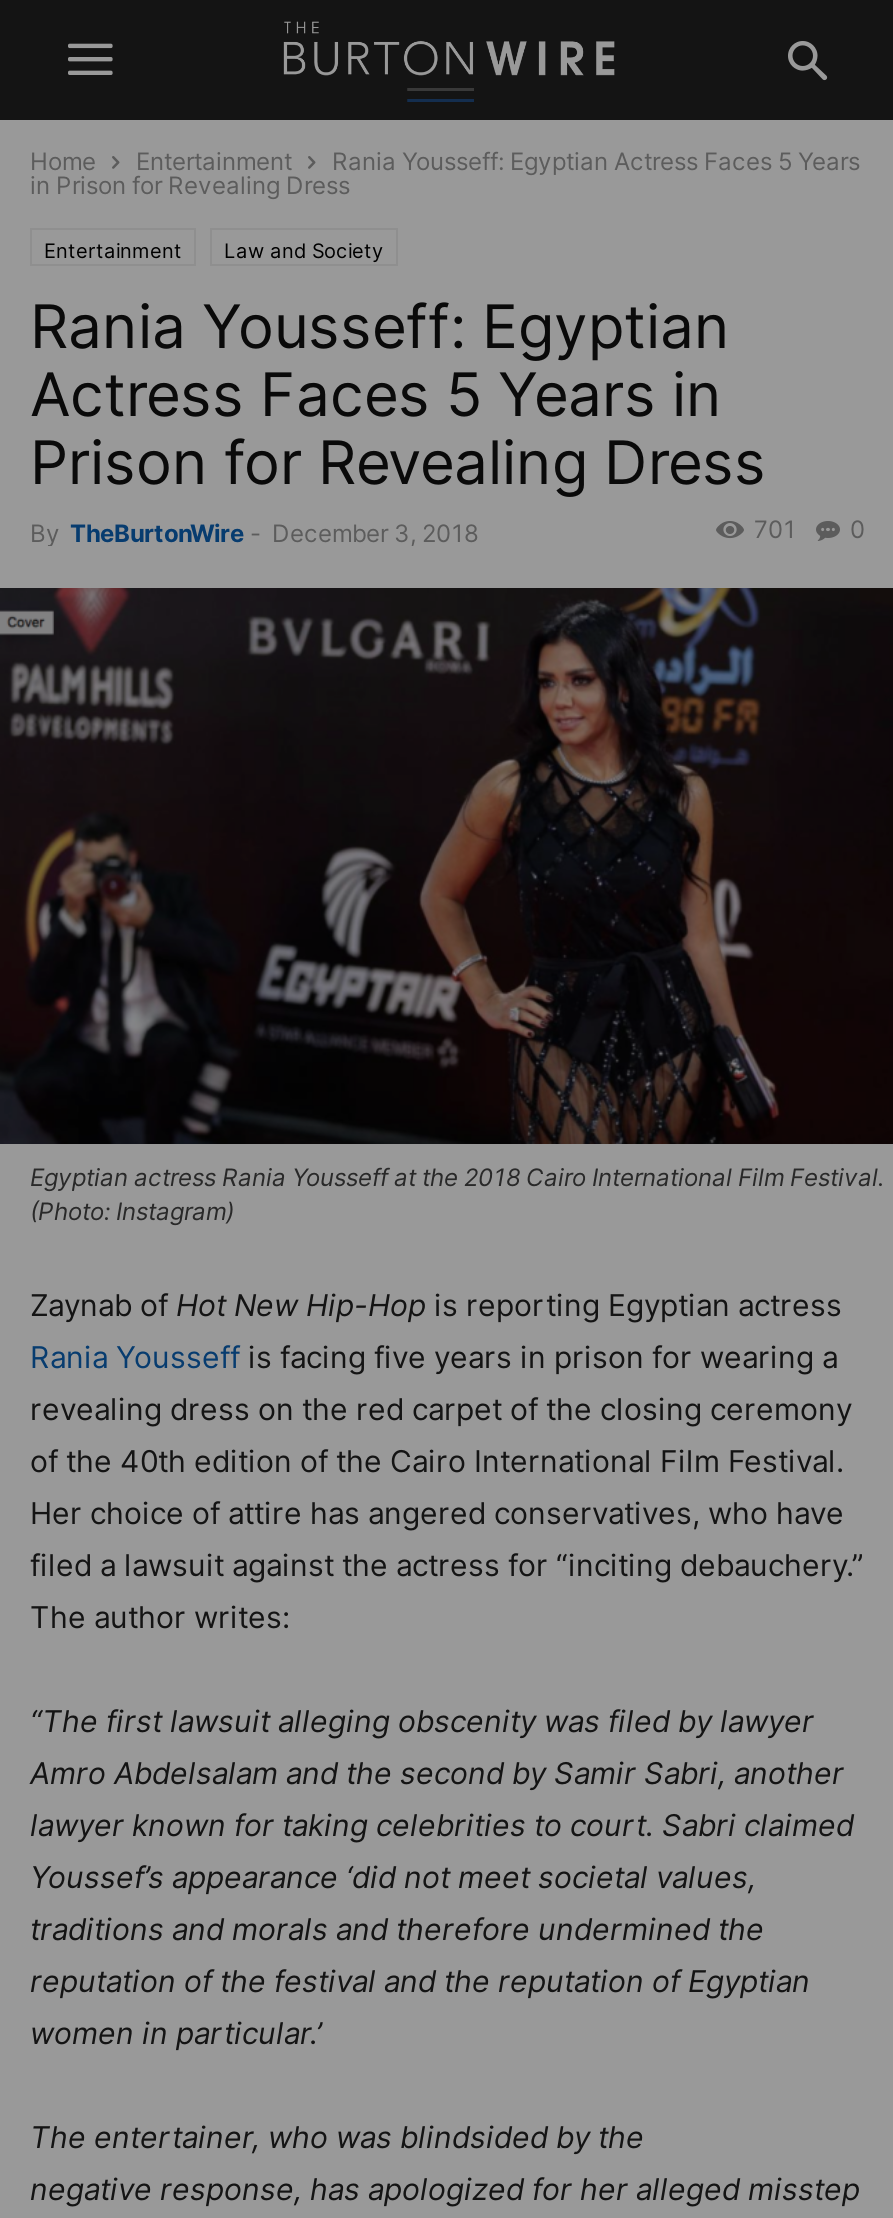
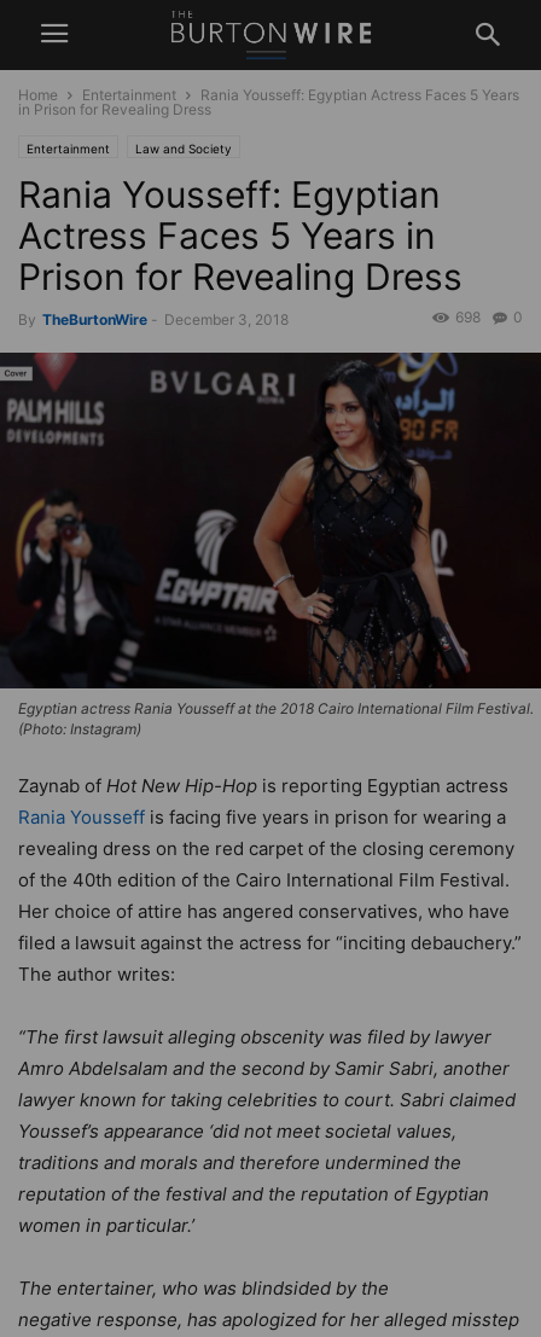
- 701 0
+ 698 0
